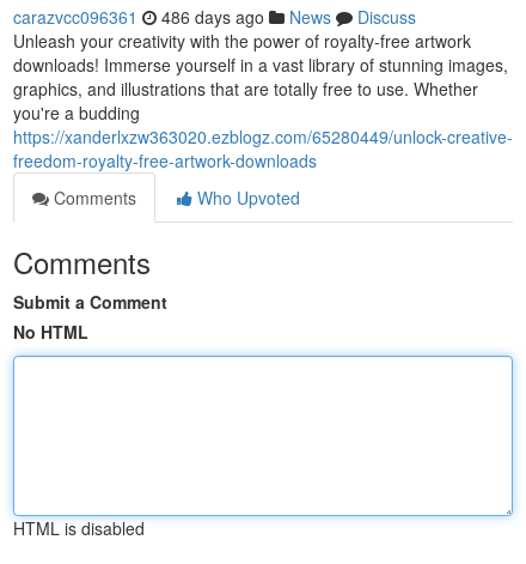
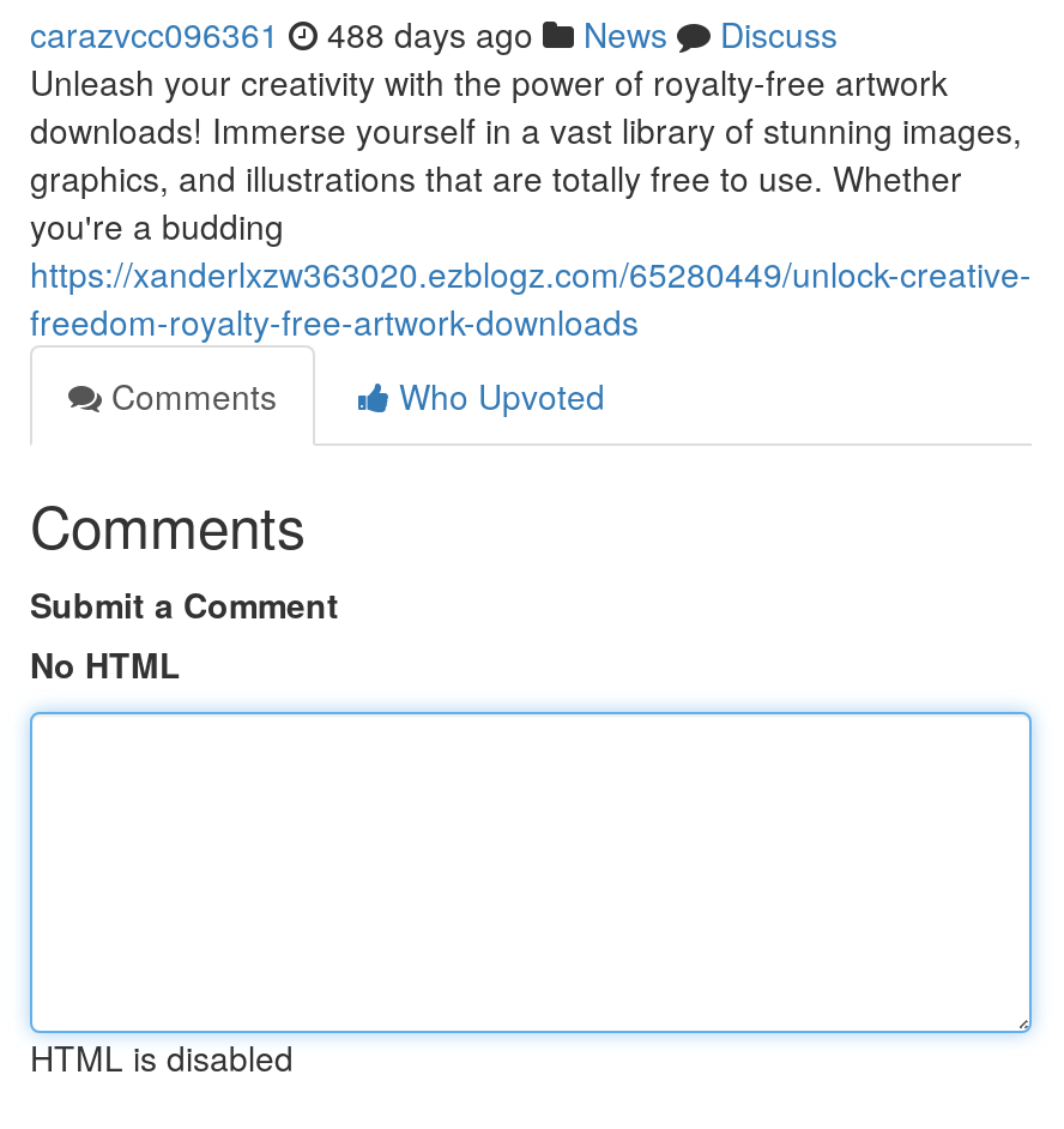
- carazvcc096361 486 days ago News Discuss
+ carazvcc096361 488 days ago News Discuss
